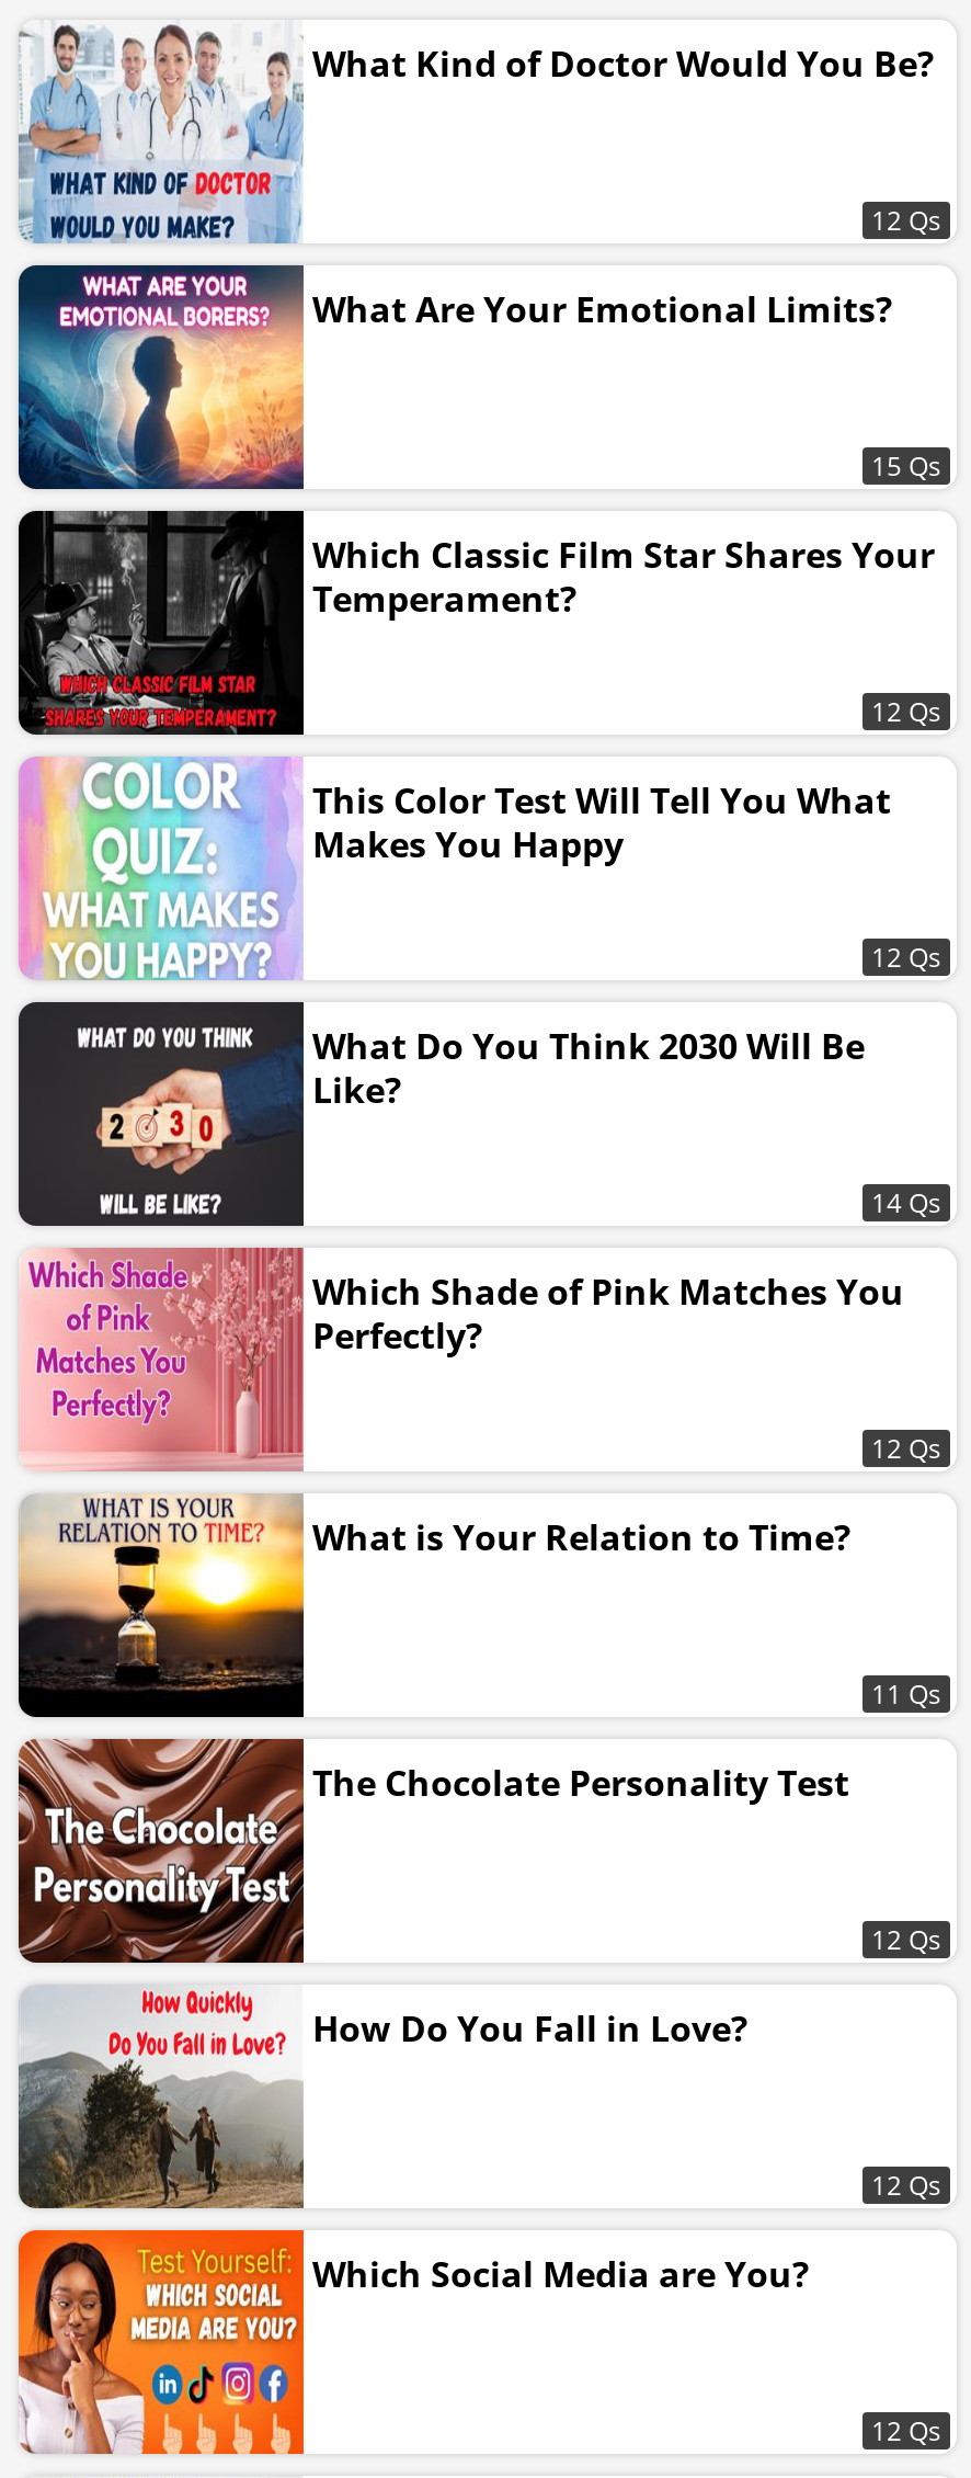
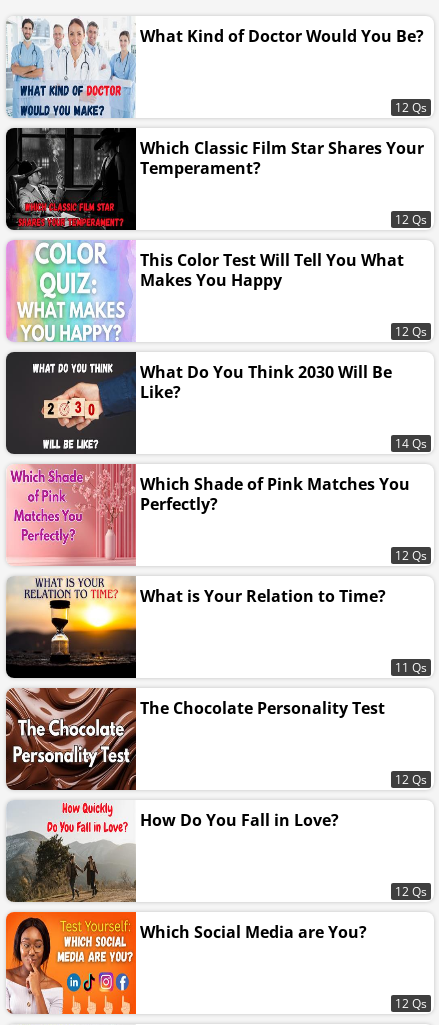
- [image]
- What Are Your Emotional Limits?
- 15 Qs
